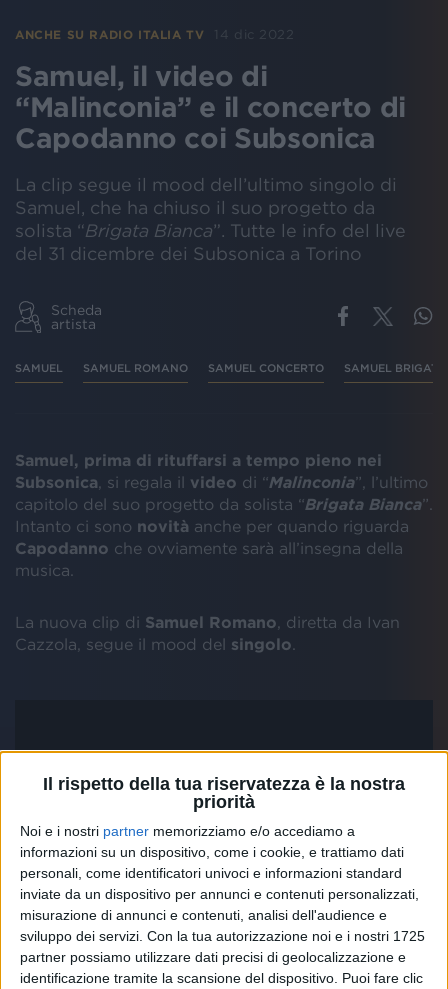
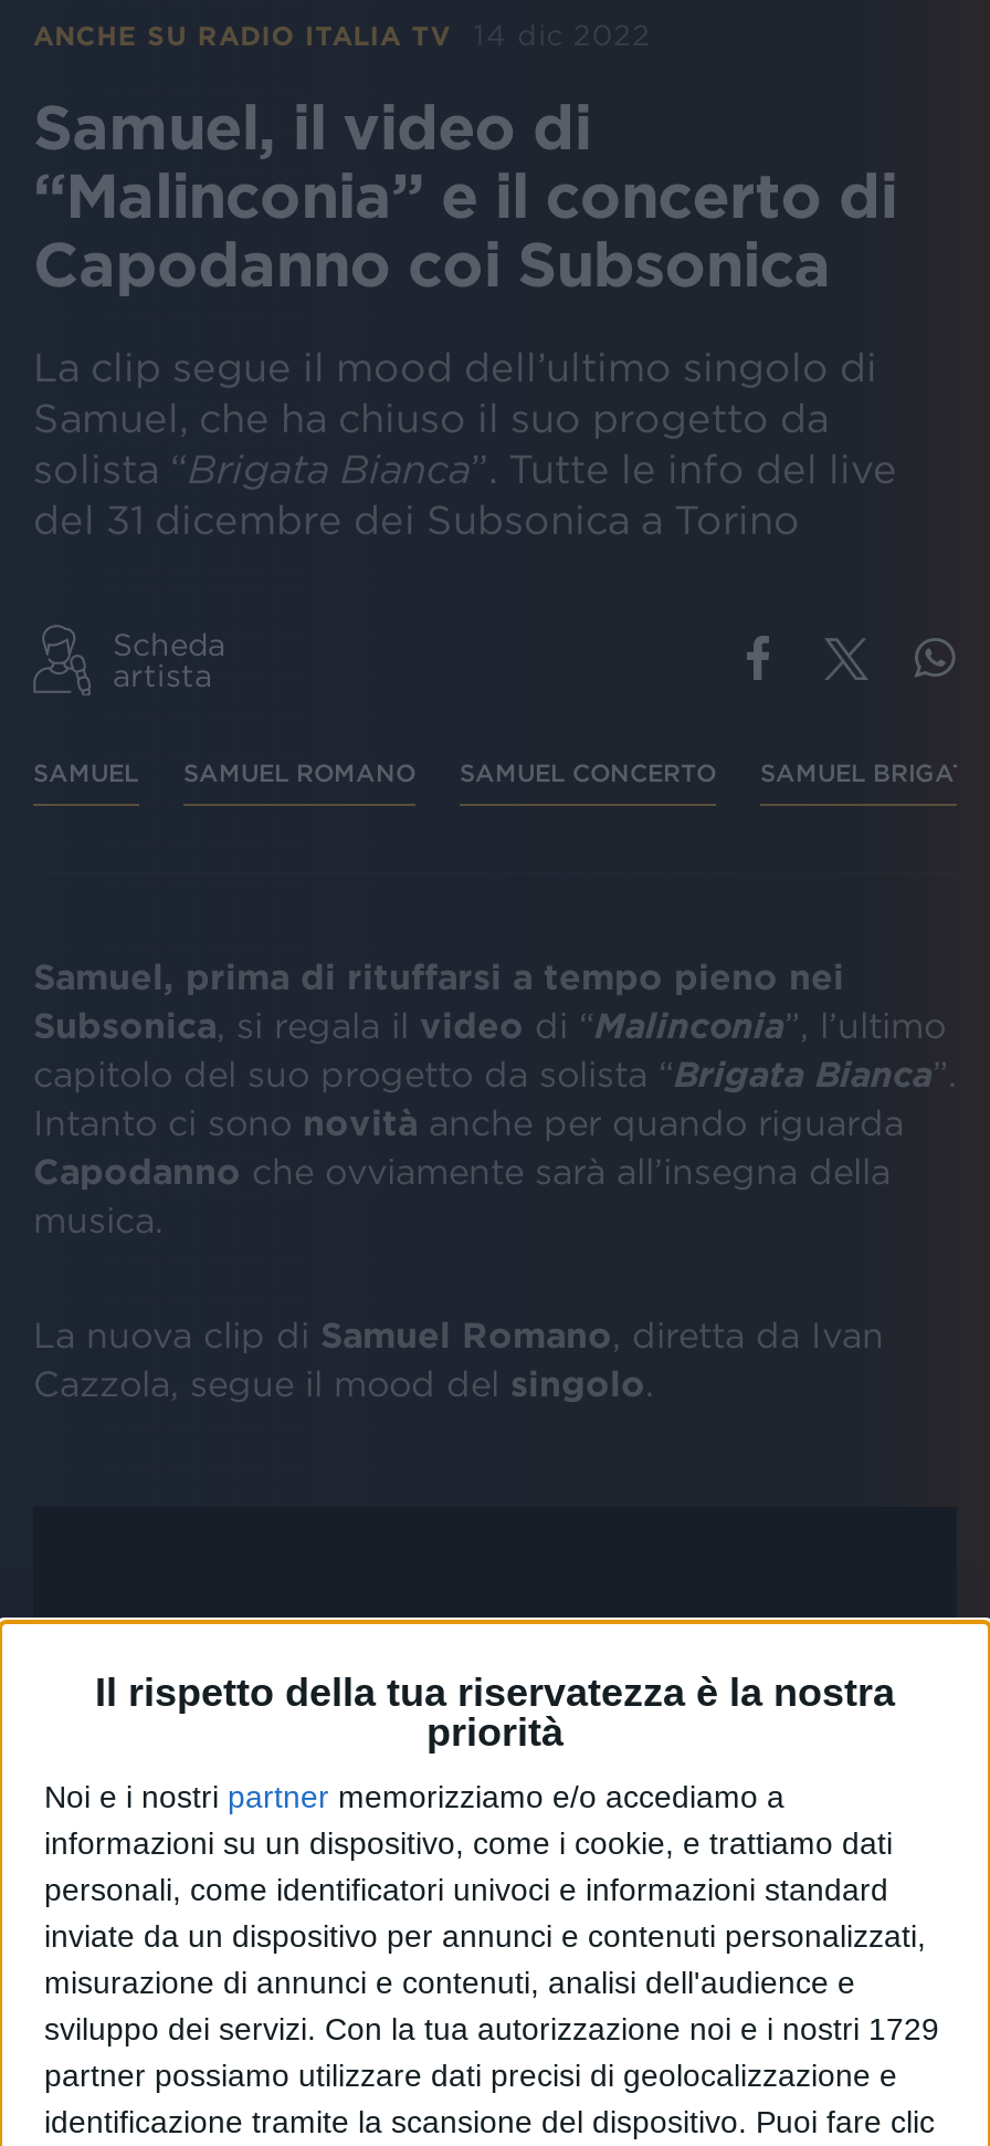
- sviluppo dei servizi. Con la tua autorizzazione noi e i nostri 1725
+ sviluppo dei servizi. Con la tua autorizzazione noi e i nostri 1729
